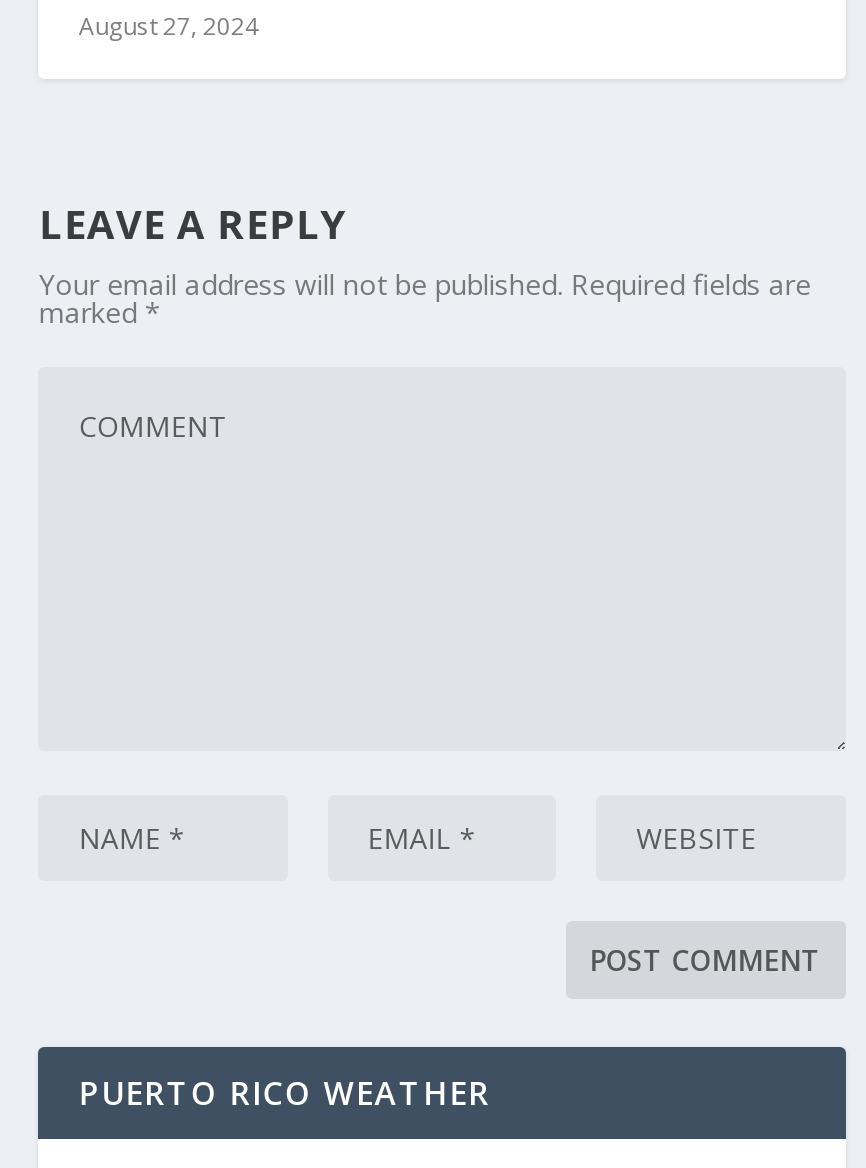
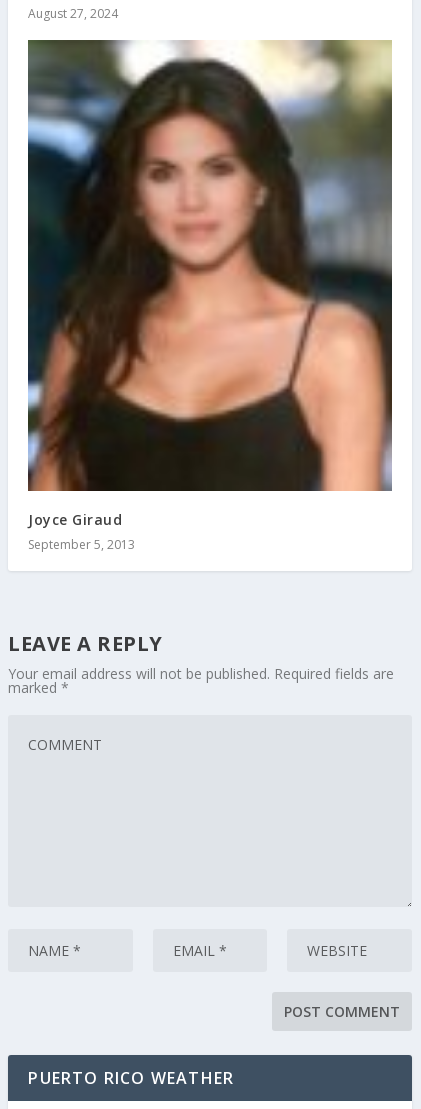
+ [image]
+ Joyce Giraud
+ September 5, 2013
